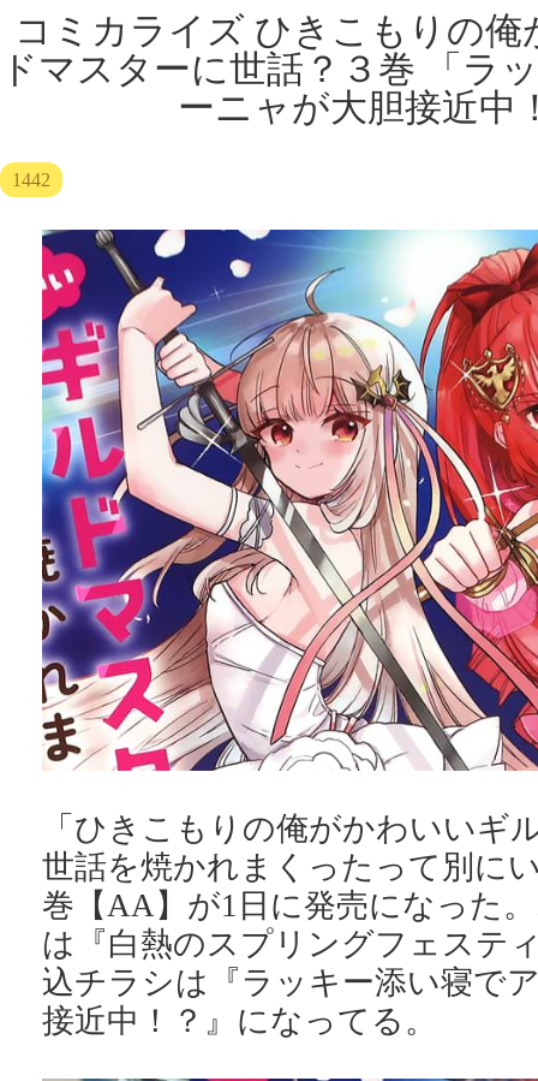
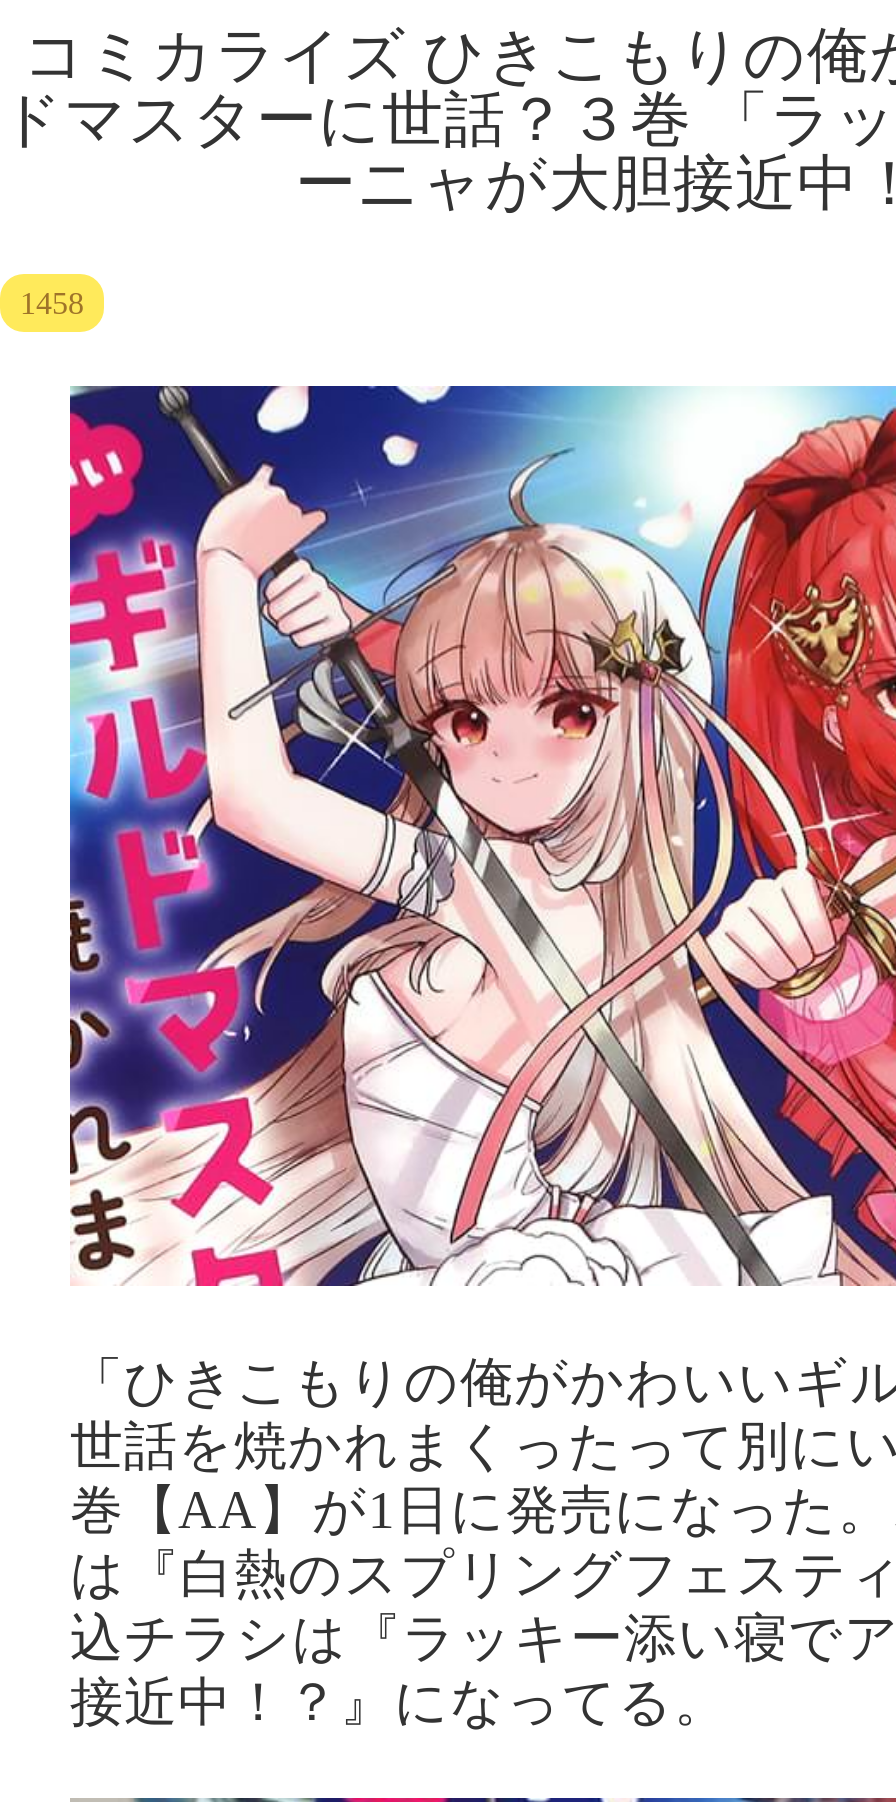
- 1442
+ 1458
